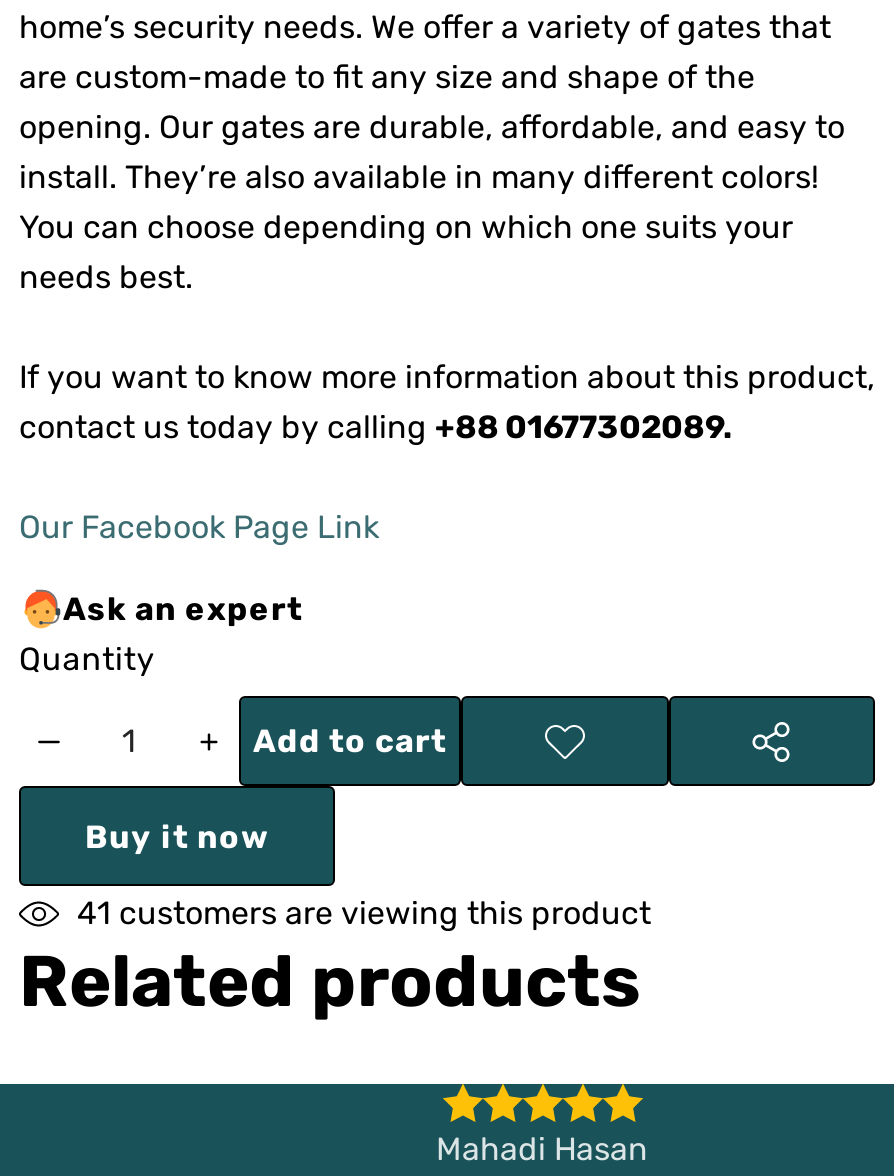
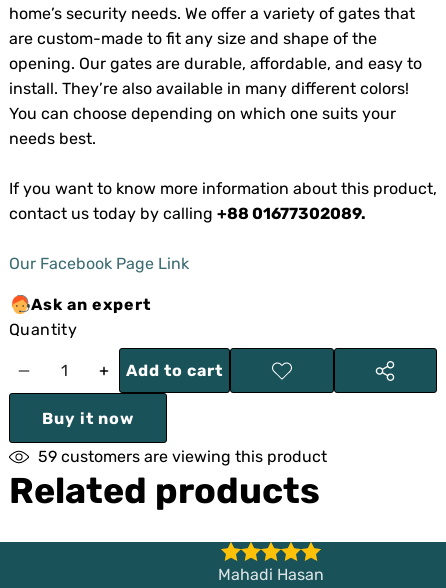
- 41 customers are viewing this product
+ 59 customers are viewing this product
